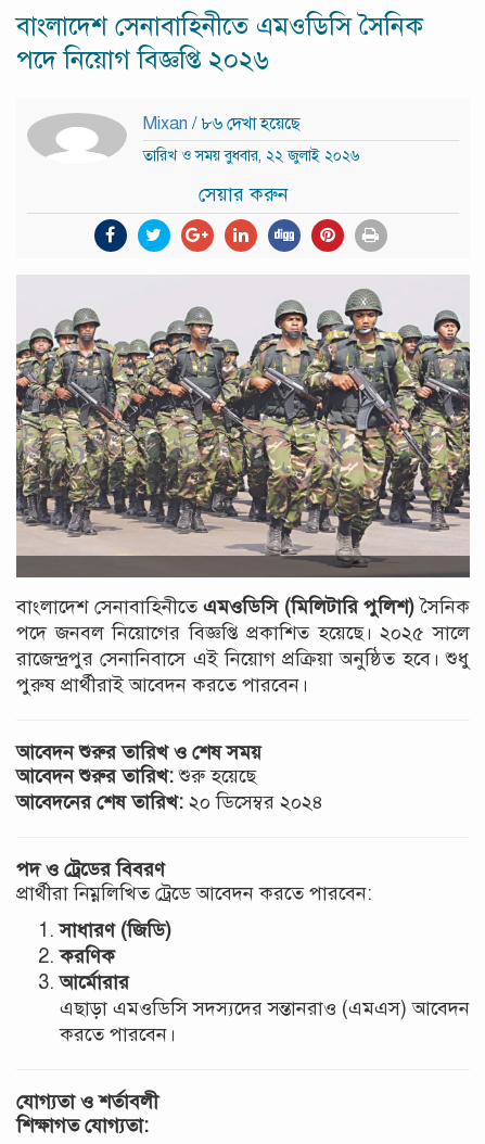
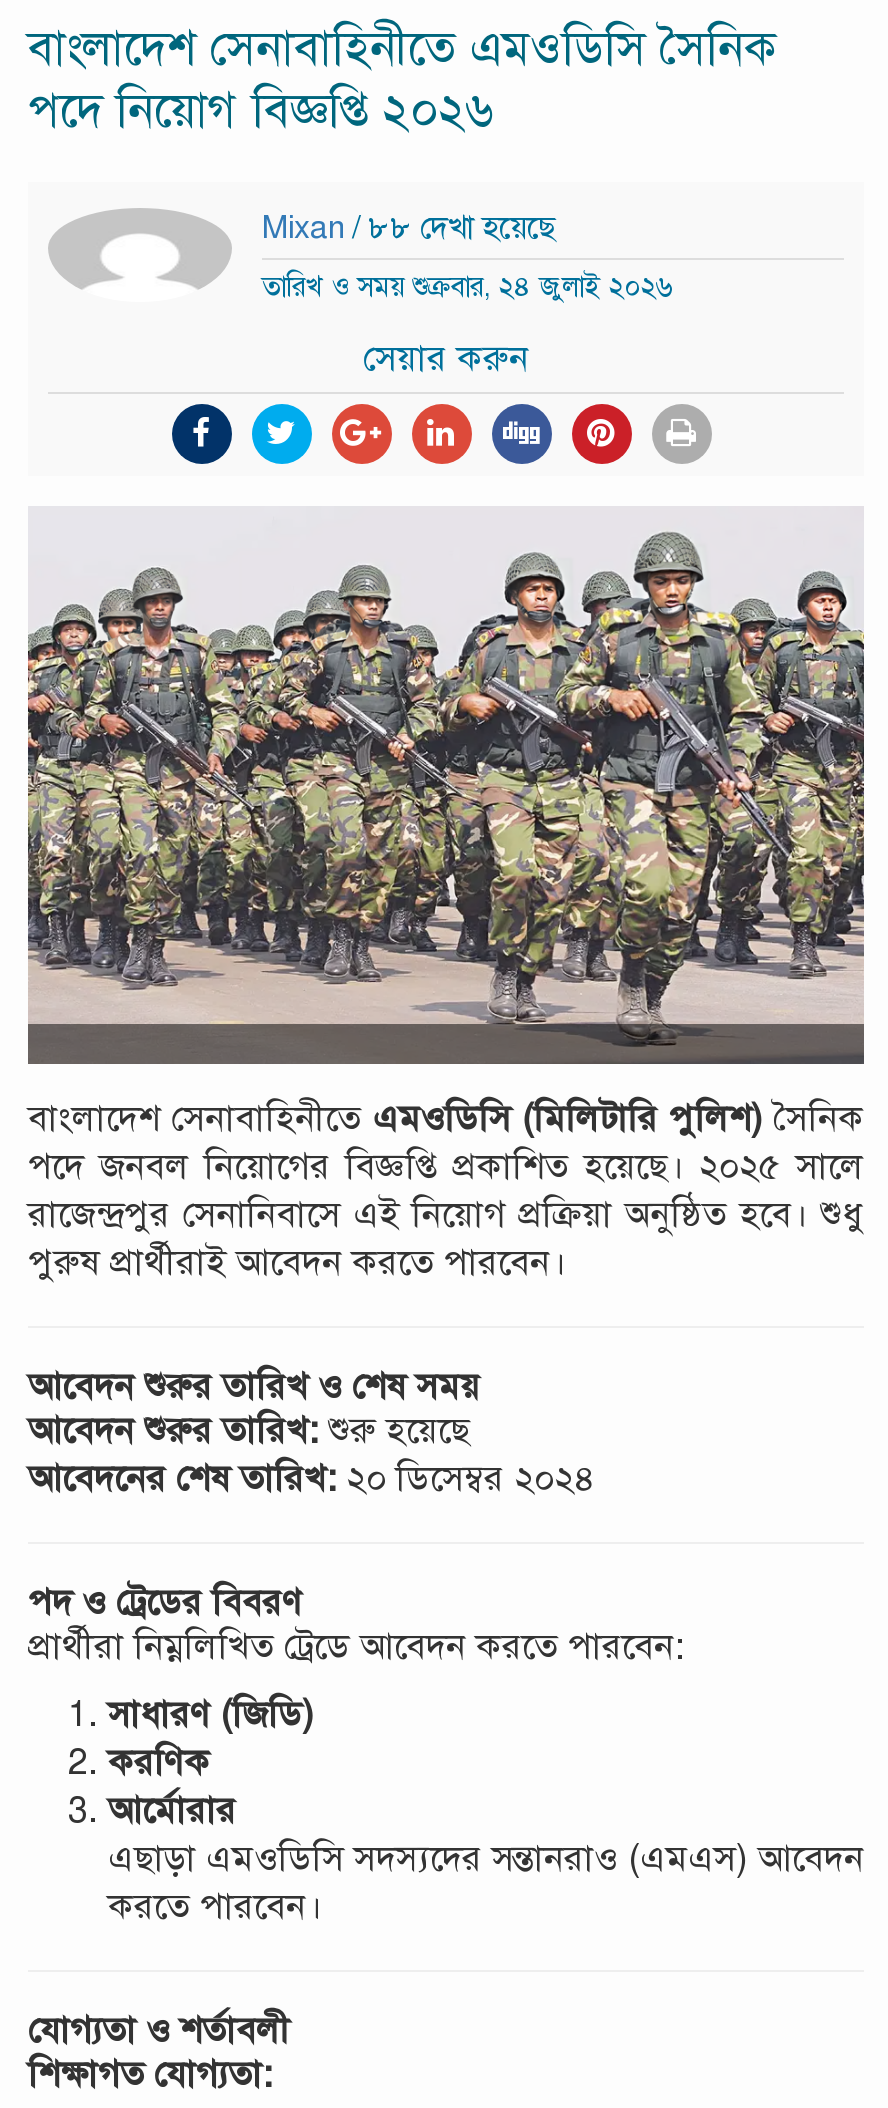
- Mixan / ৮৬ দেখা হয়েছে
+ Mixan / ৮৮ দেখা হয়েছে

- তারিখ ও সময় বুধবার, ২২ জুলাই ২০২৬
+ তারিখ ও সময় শুক্রবার, ২৪ জুলাই ২০২৬
